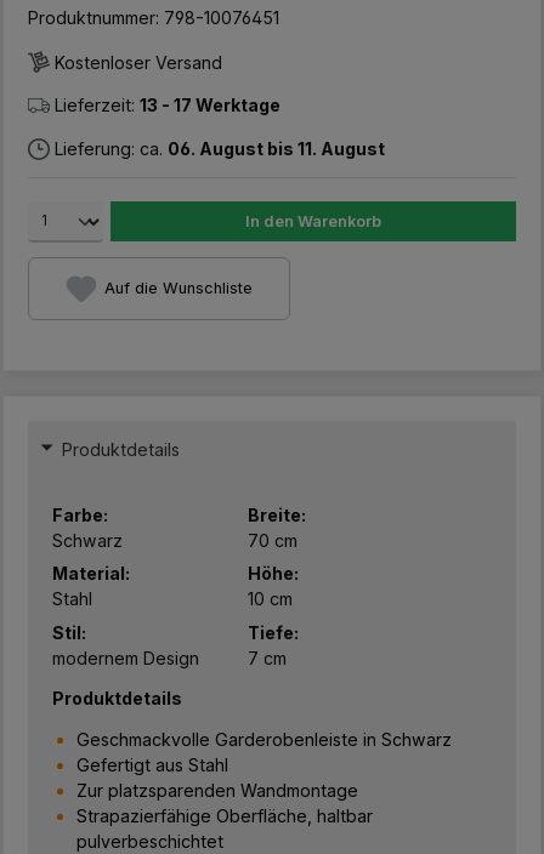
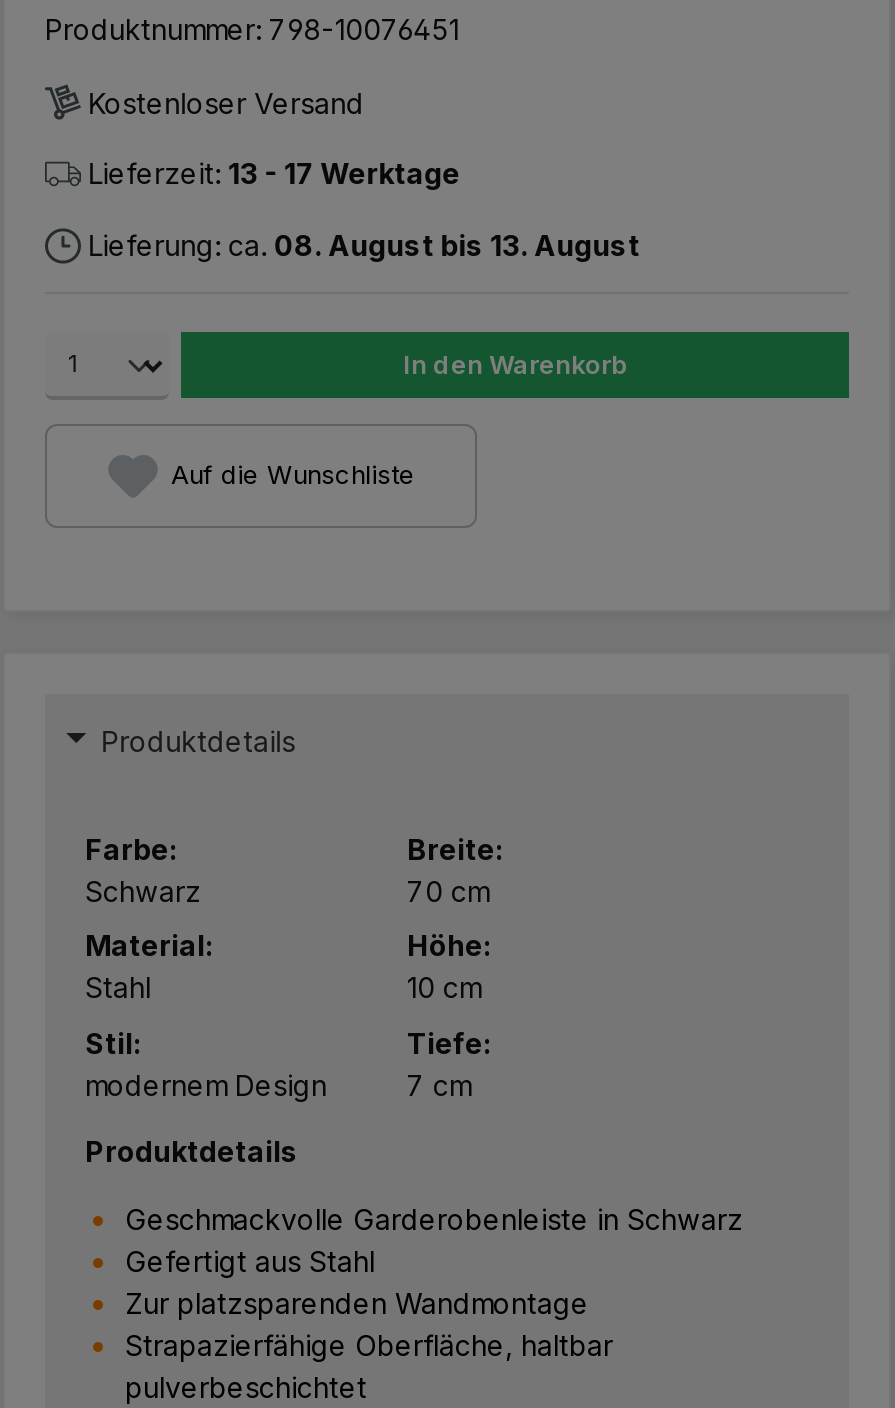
- Lieferung: ca. 06. August bis 11. August
+ Lieferung: ca. 08. August bis 13. August
